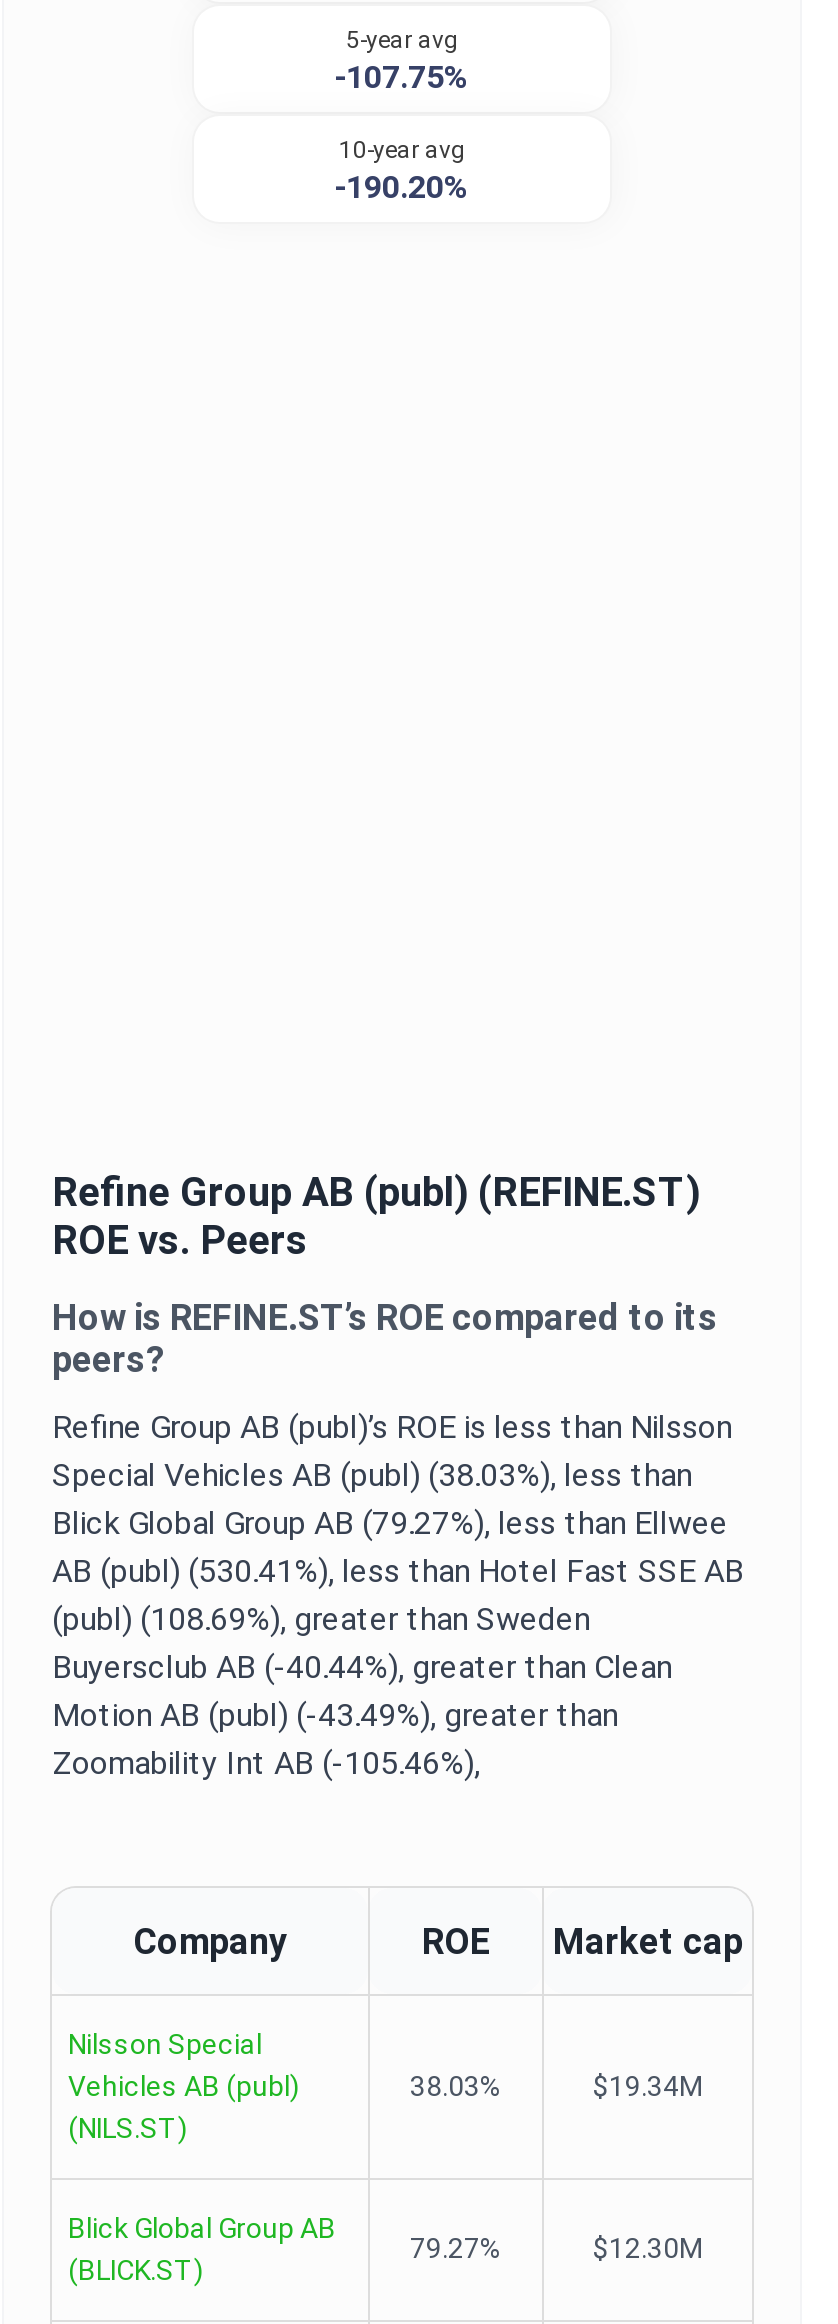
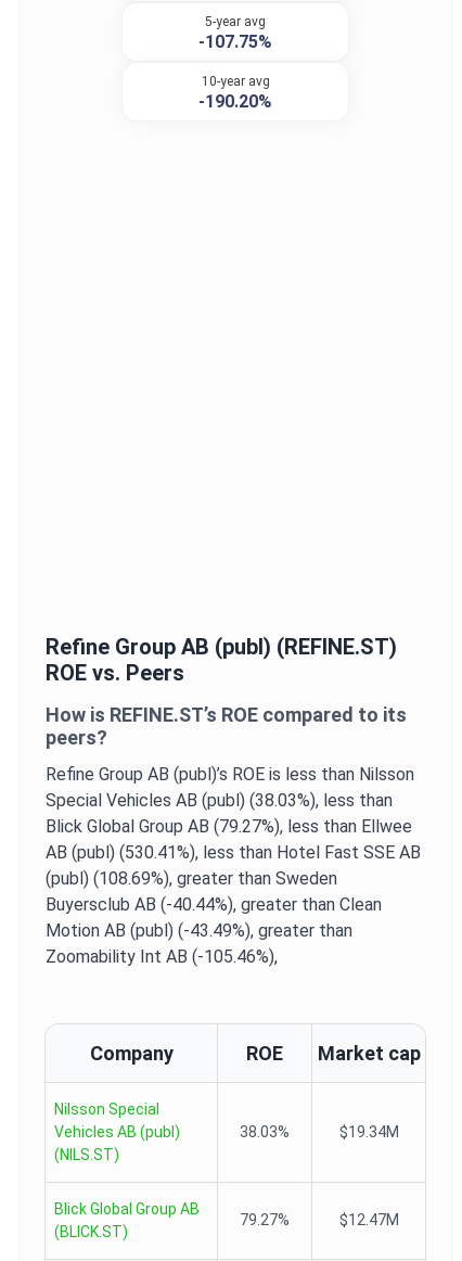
- $12.30M
+ $12.47M
